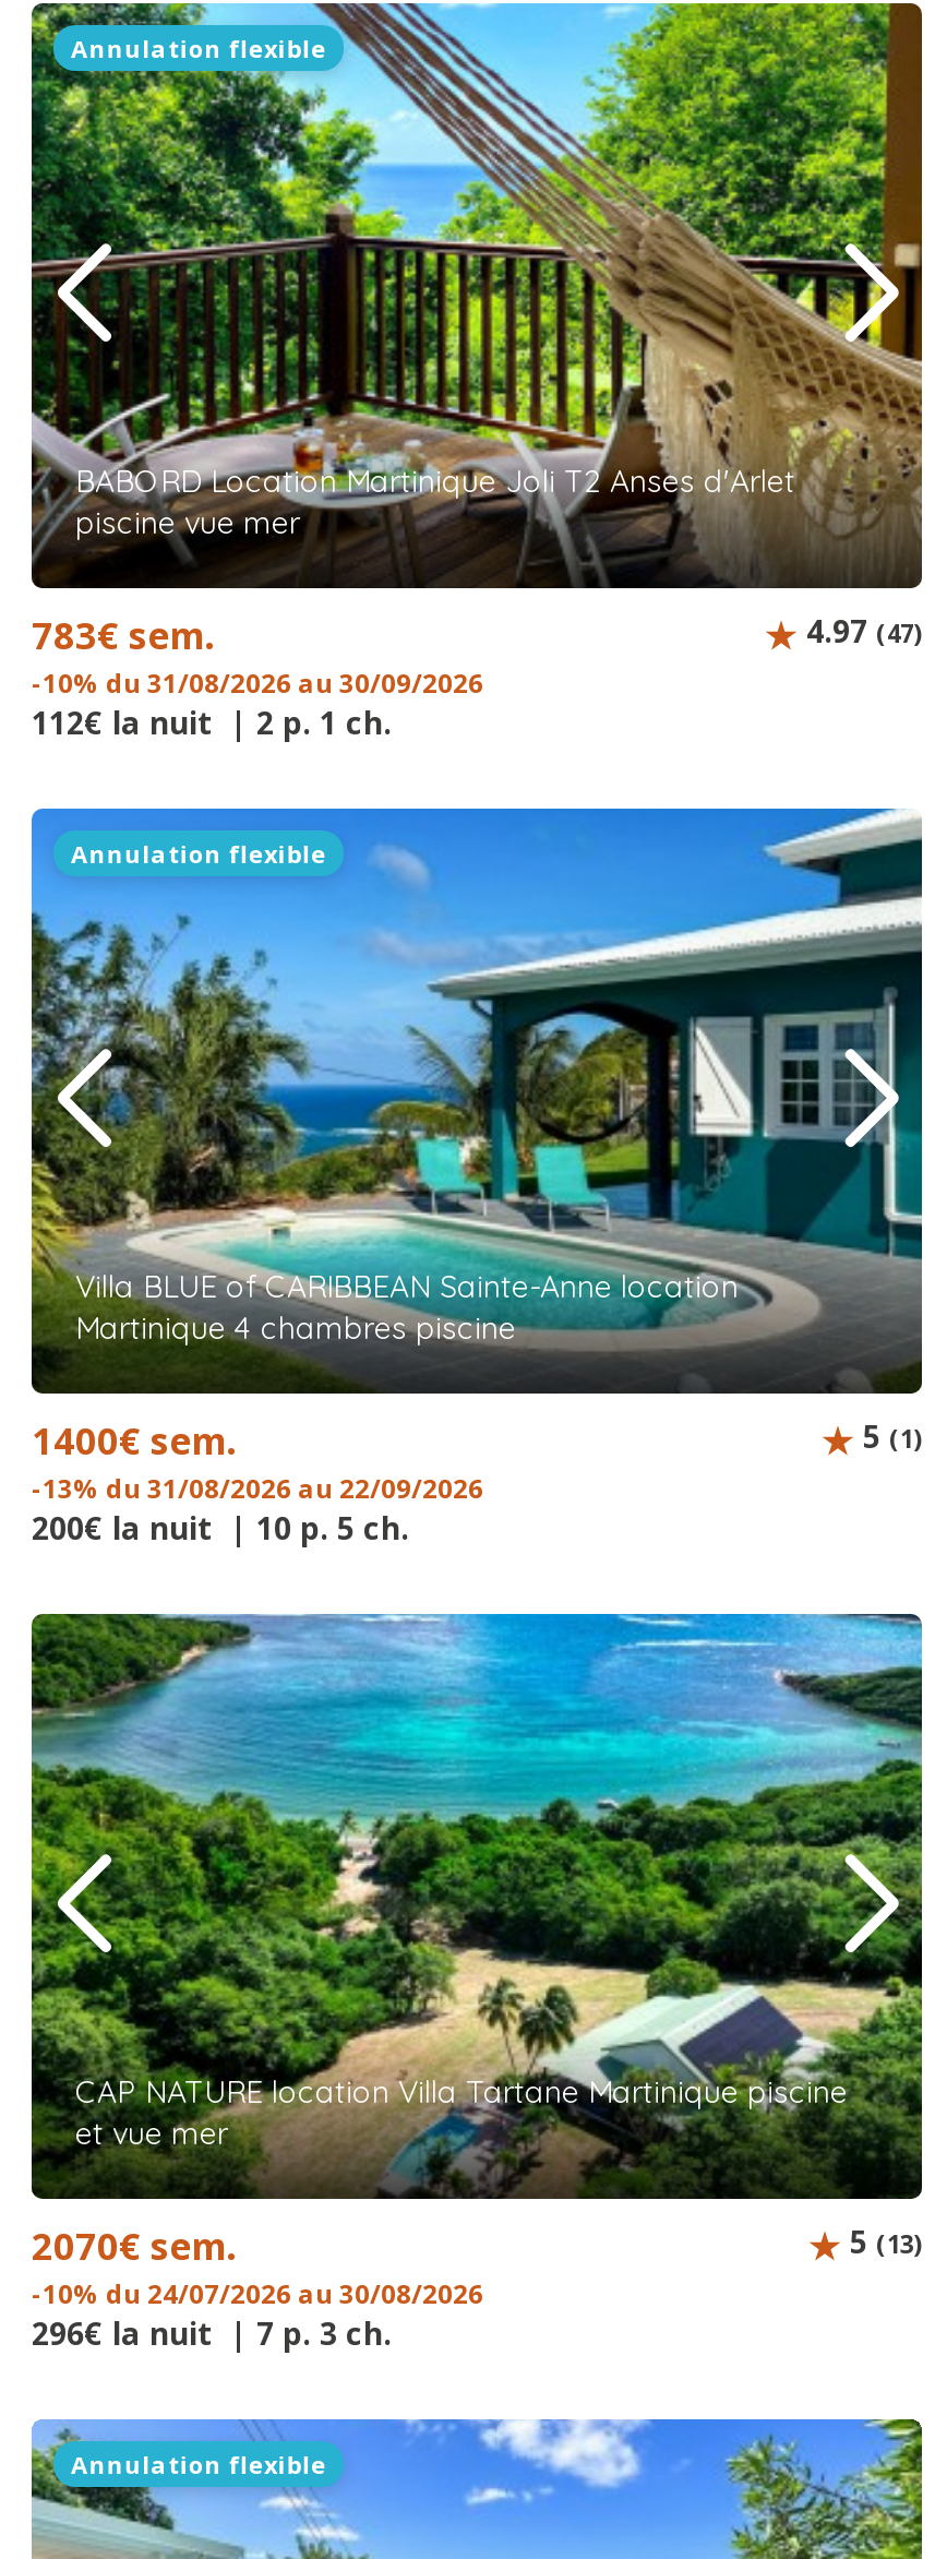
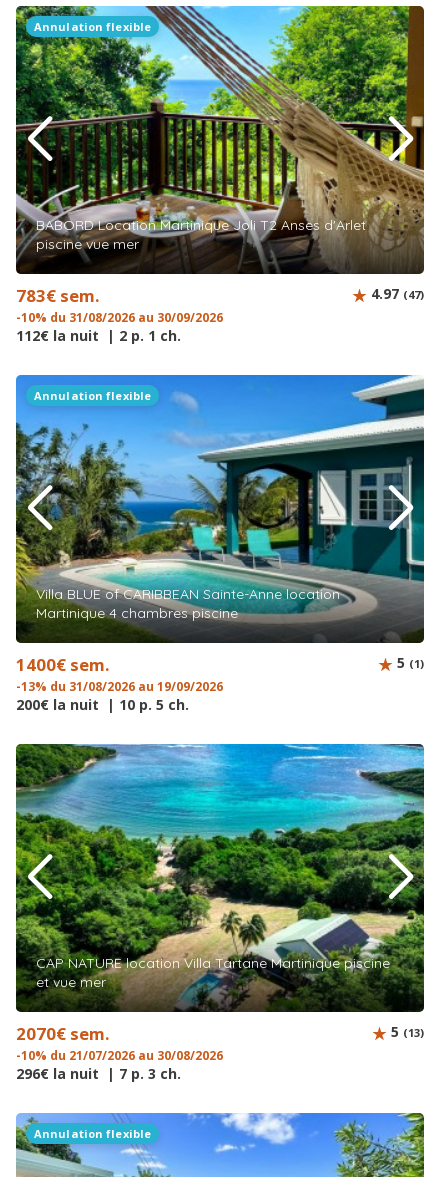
- -13% du 31/08/2026 au 22/09/2026
+ -13% du 31/08/2026 au 19/09/2026

- -10% du 24/07/2026 au 30/08/2026
+ -10% du 21/07/2026 au 30/08/2026
